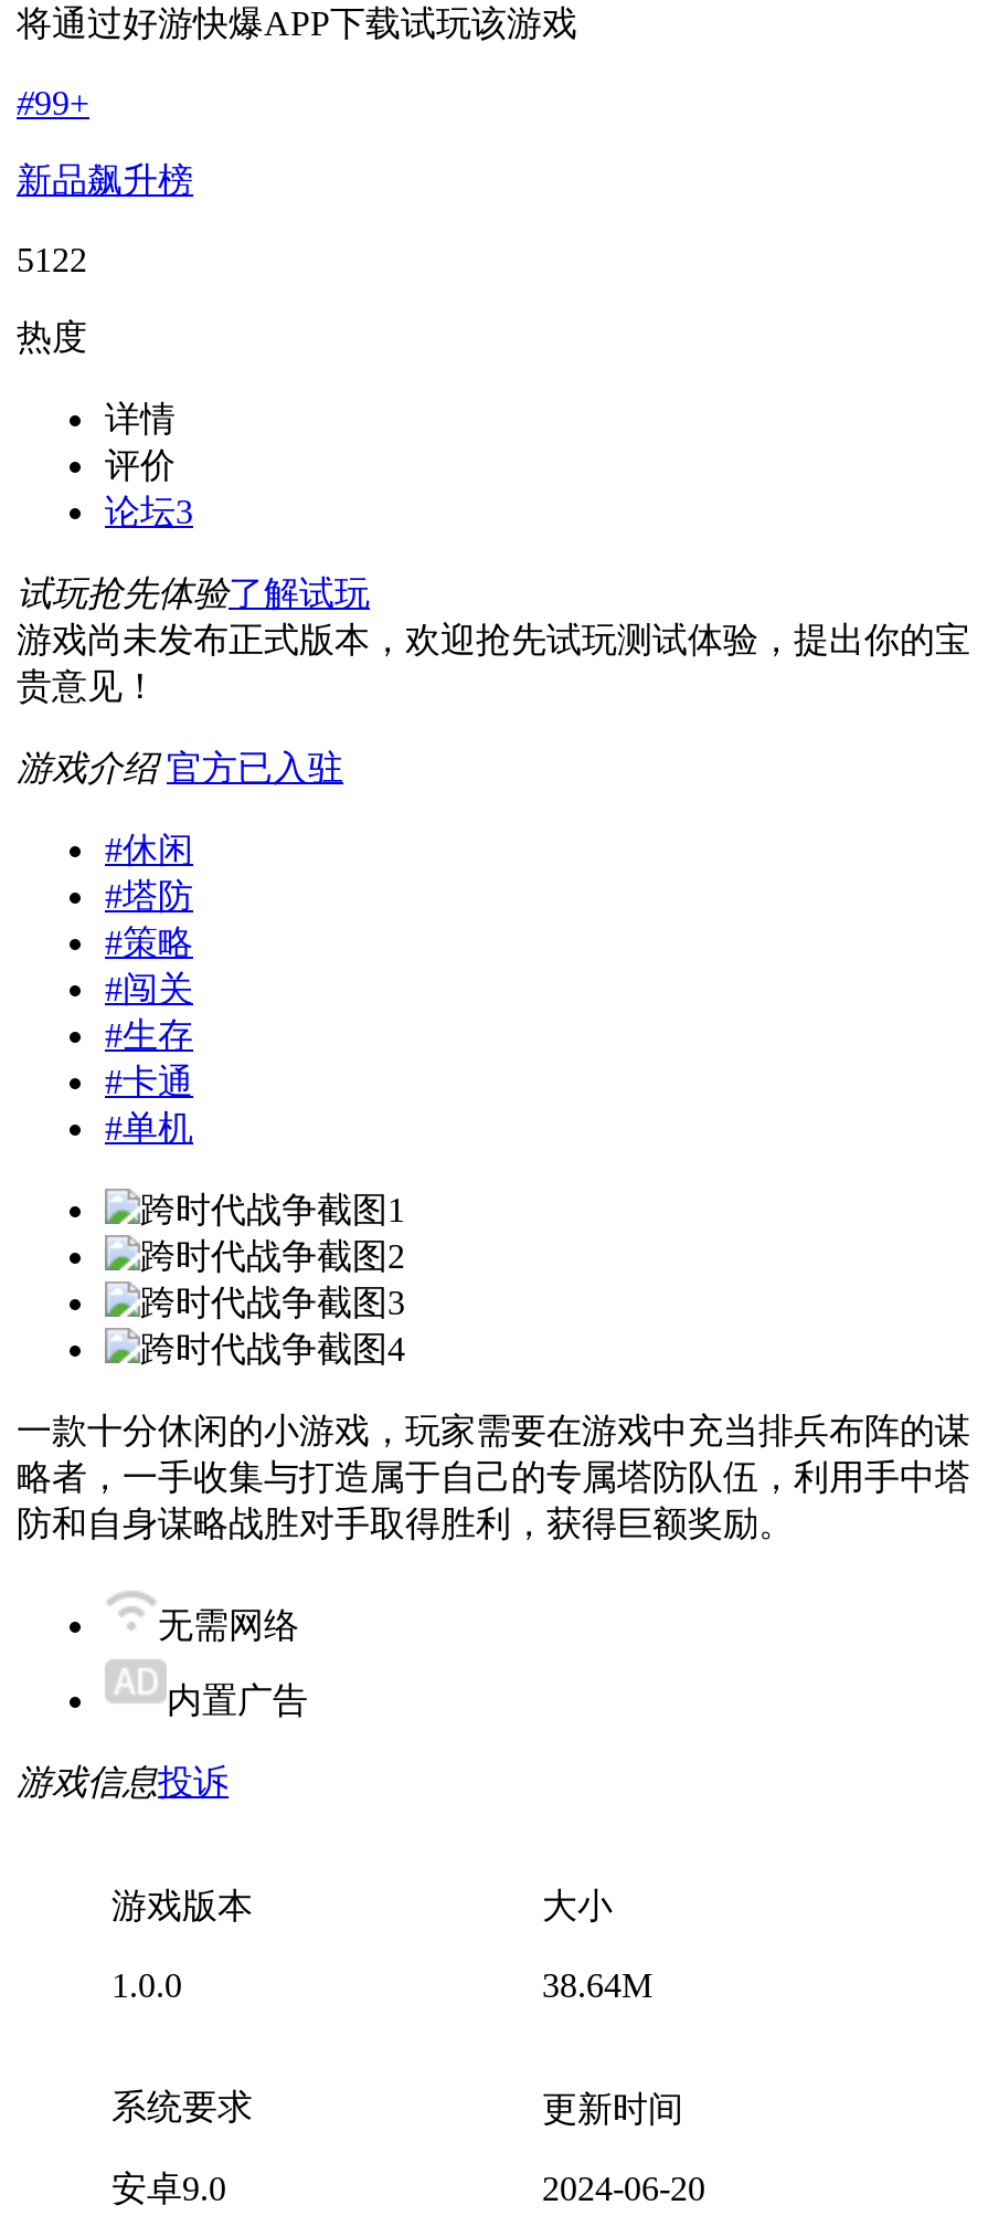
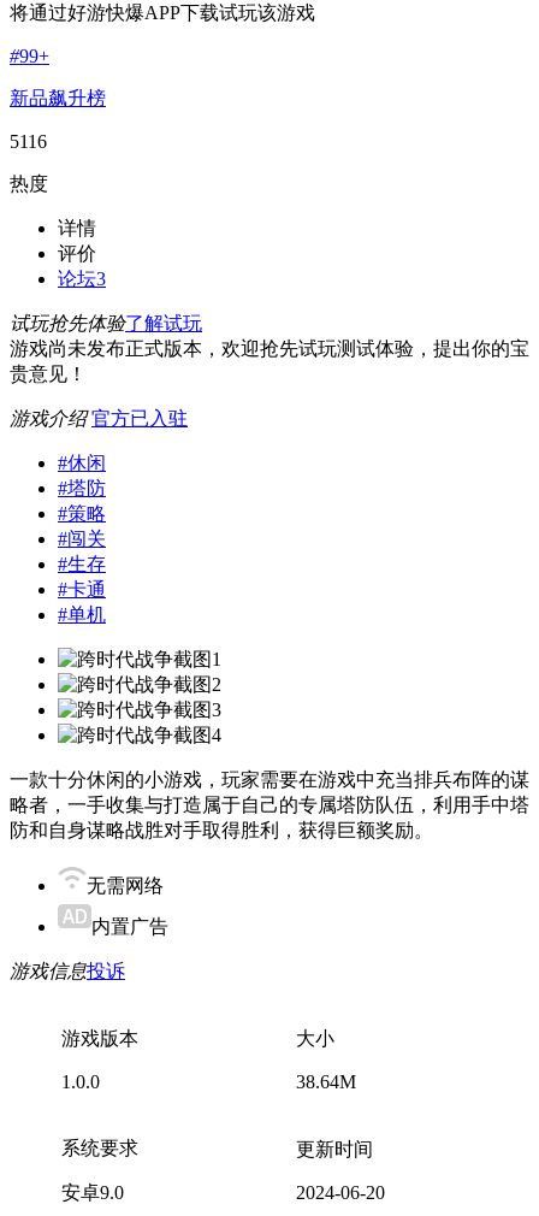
- 5122
+ 5116
